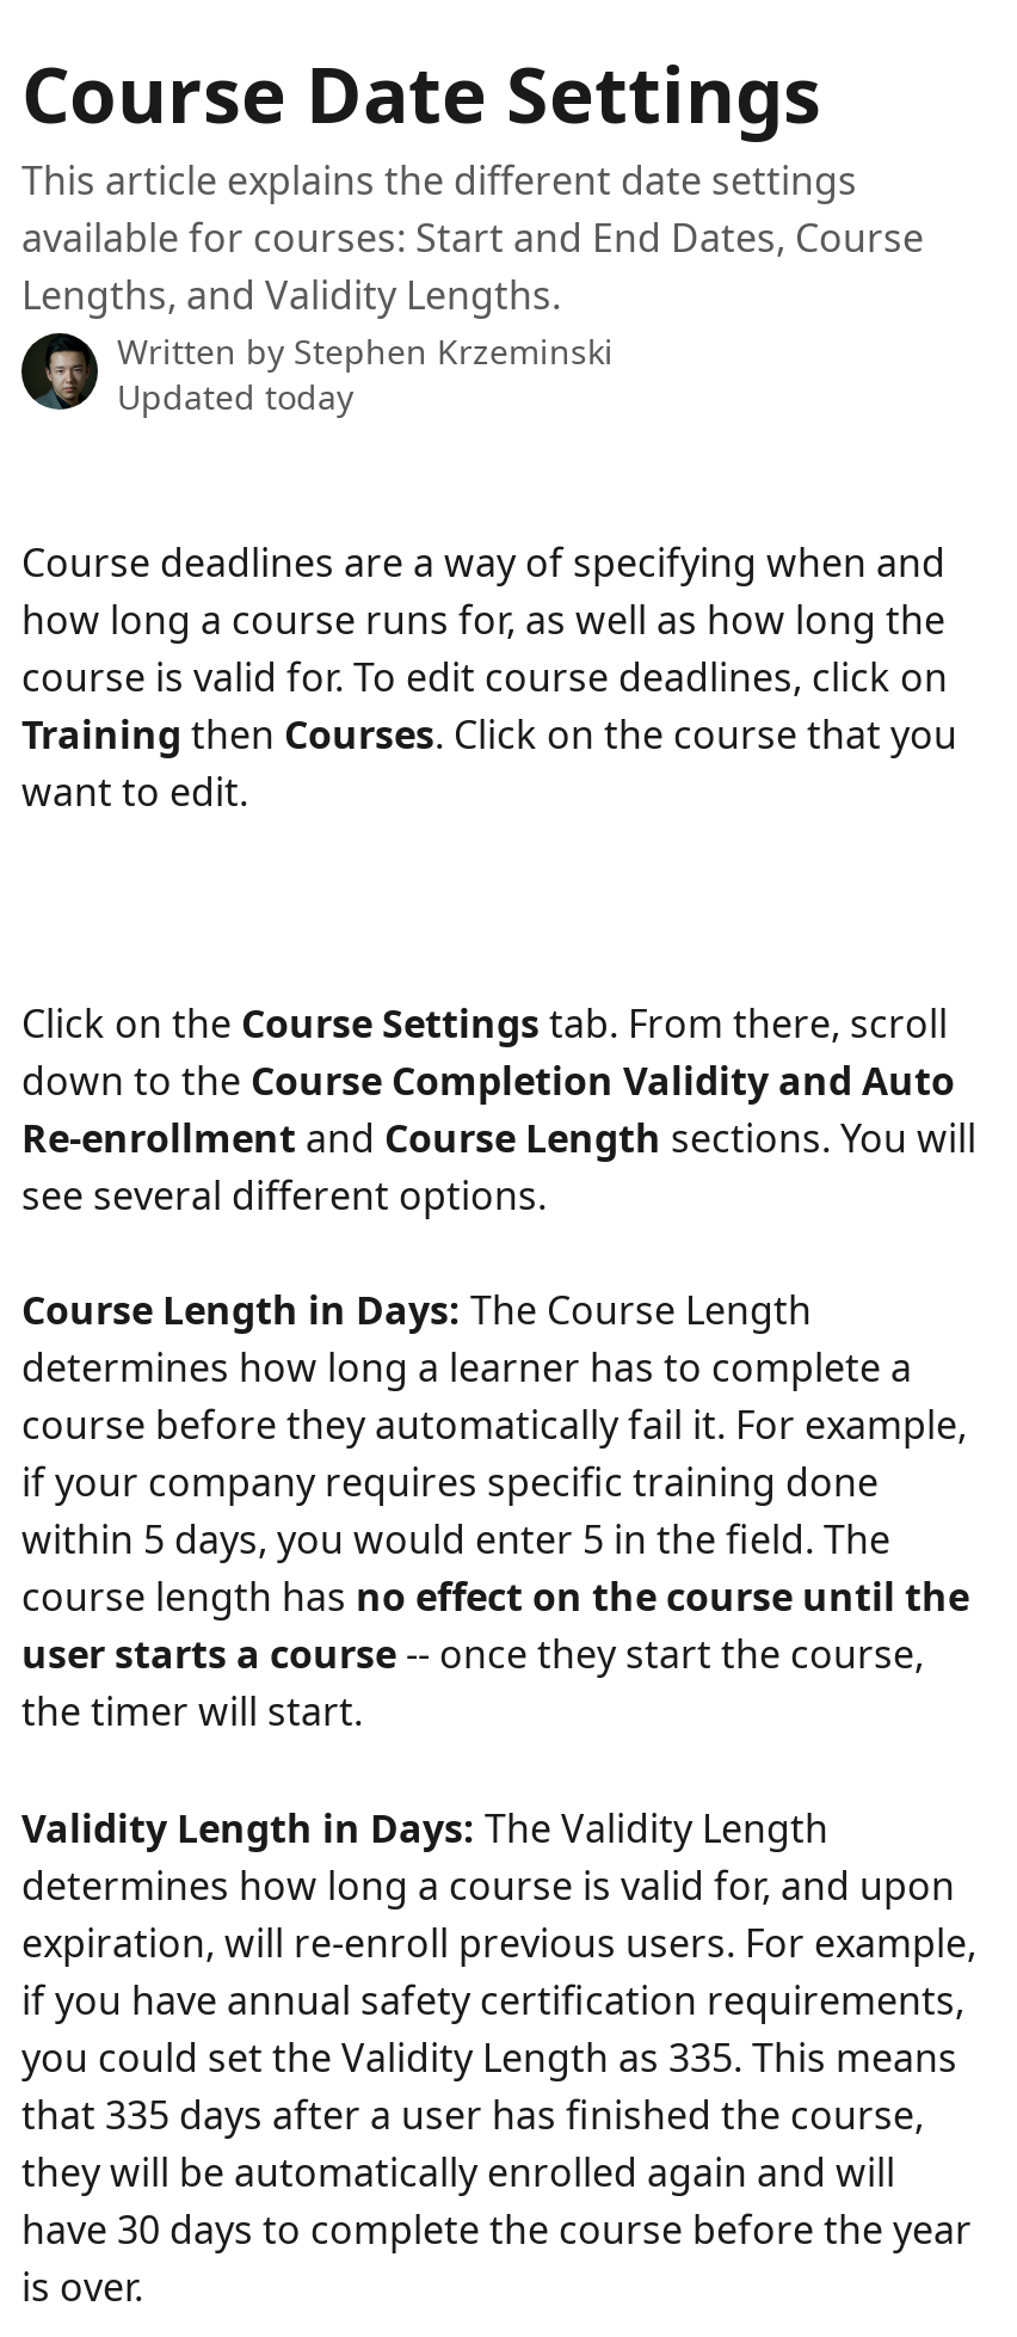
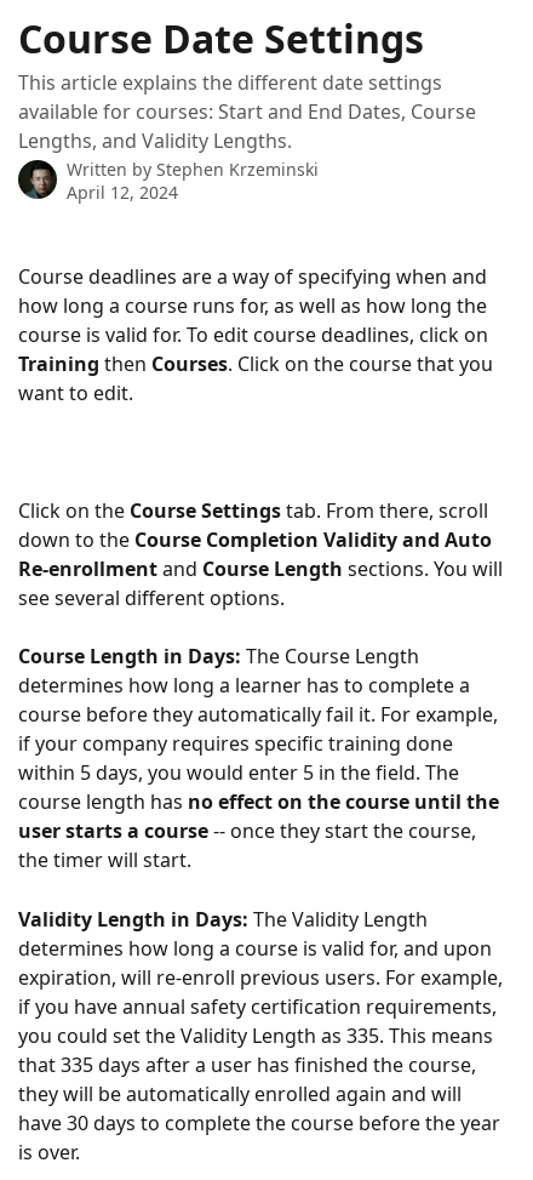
- Updated today
+ April 12, 2024
